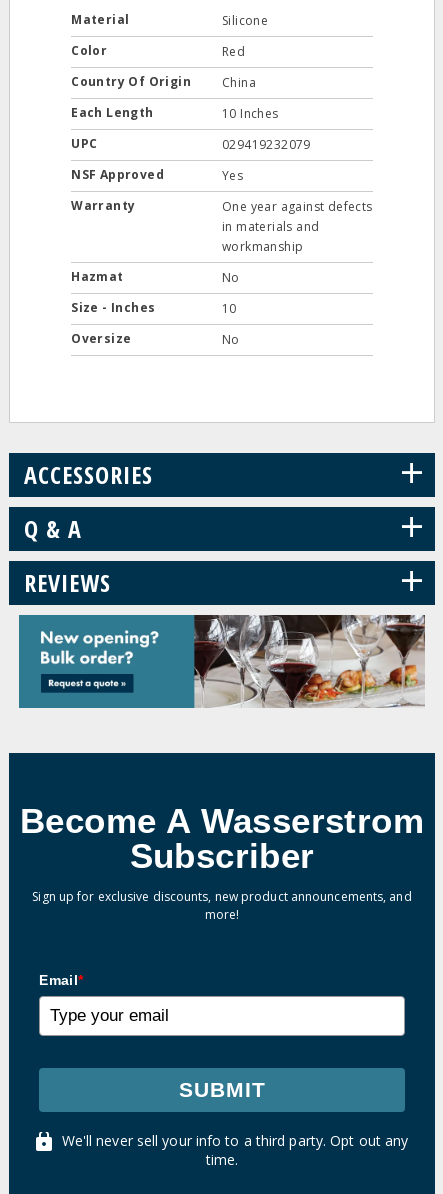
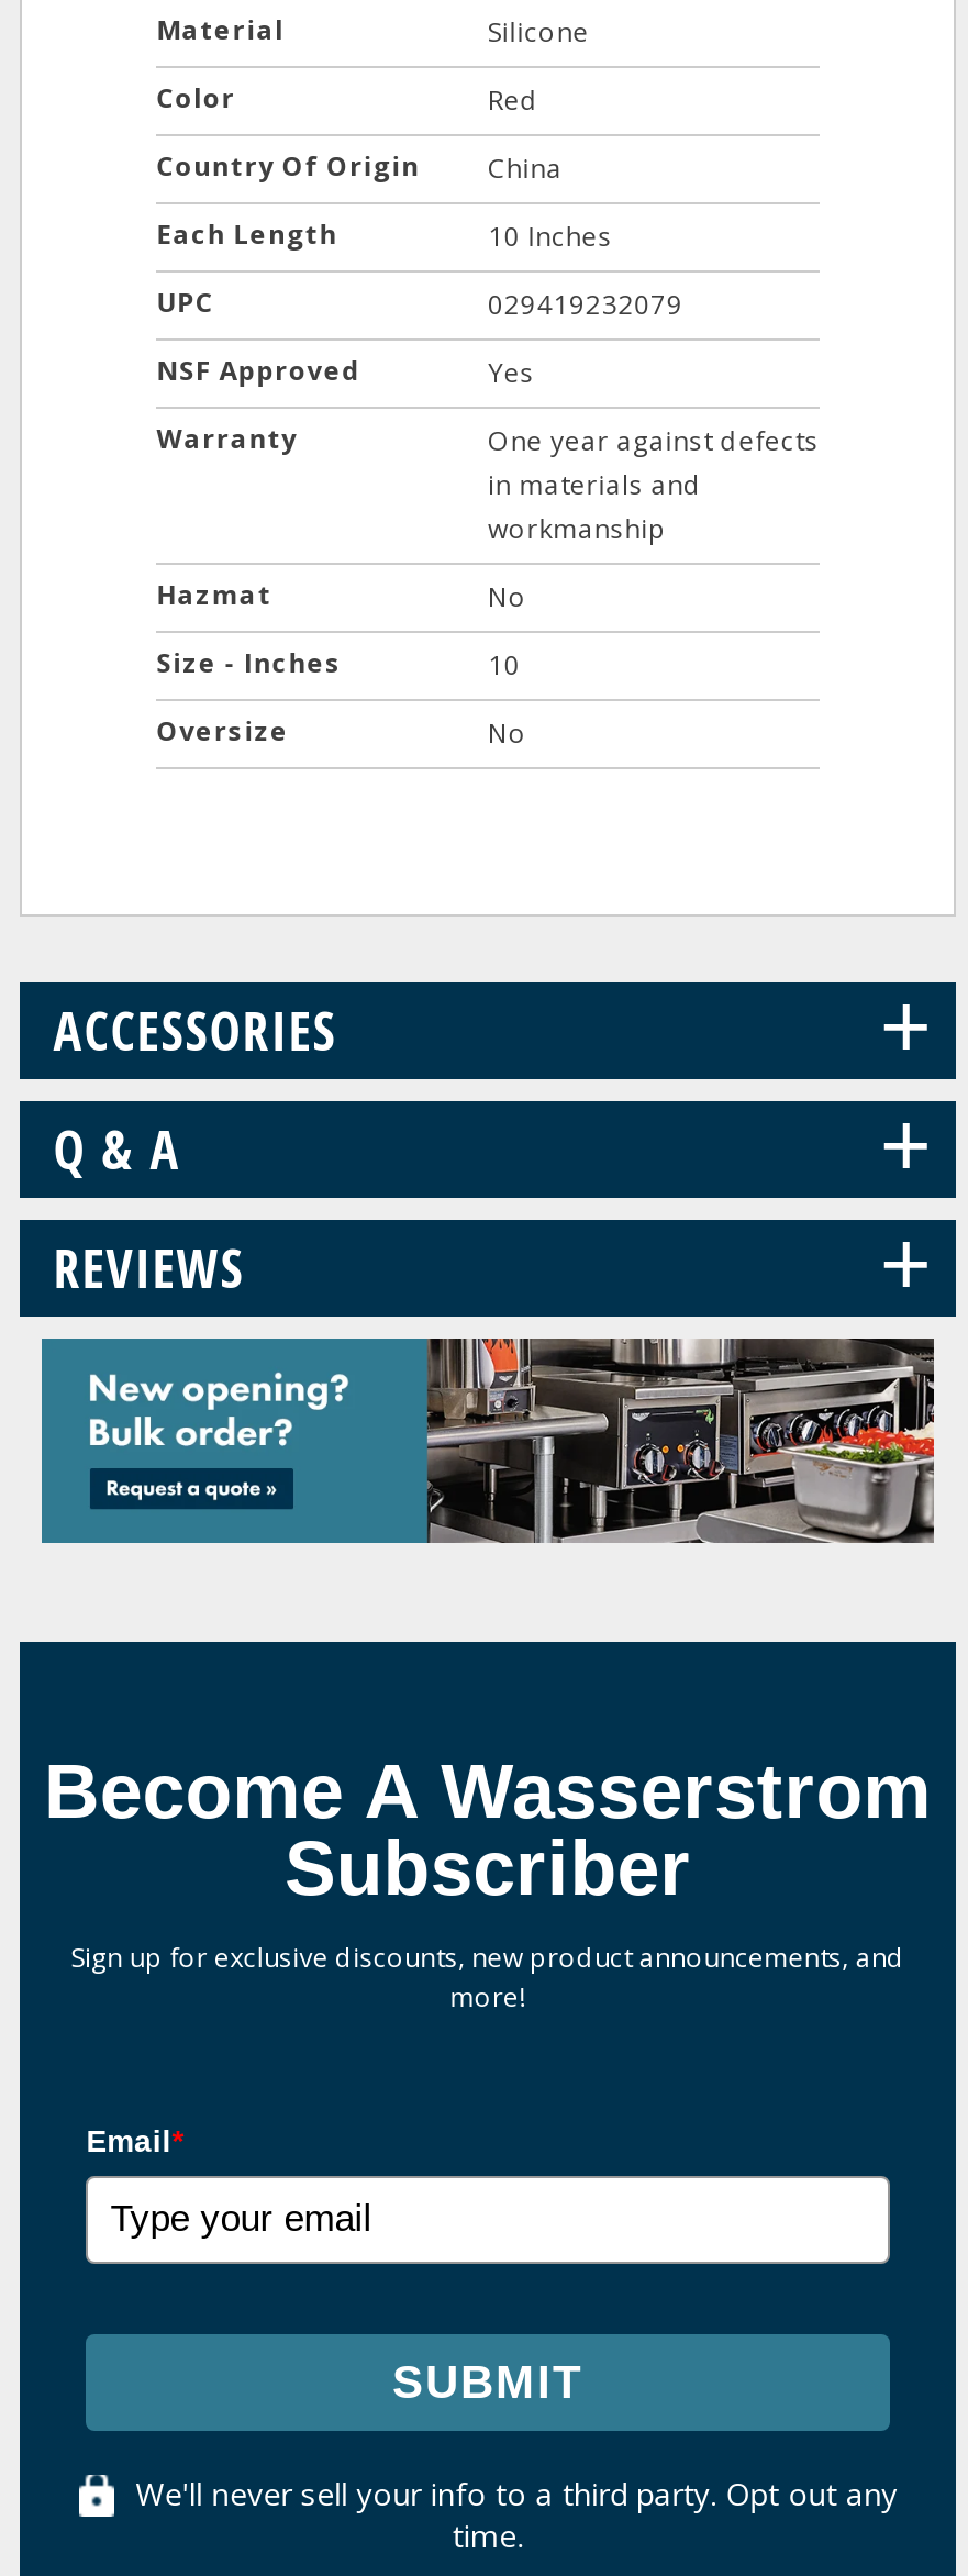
- [image]
+ [image]
